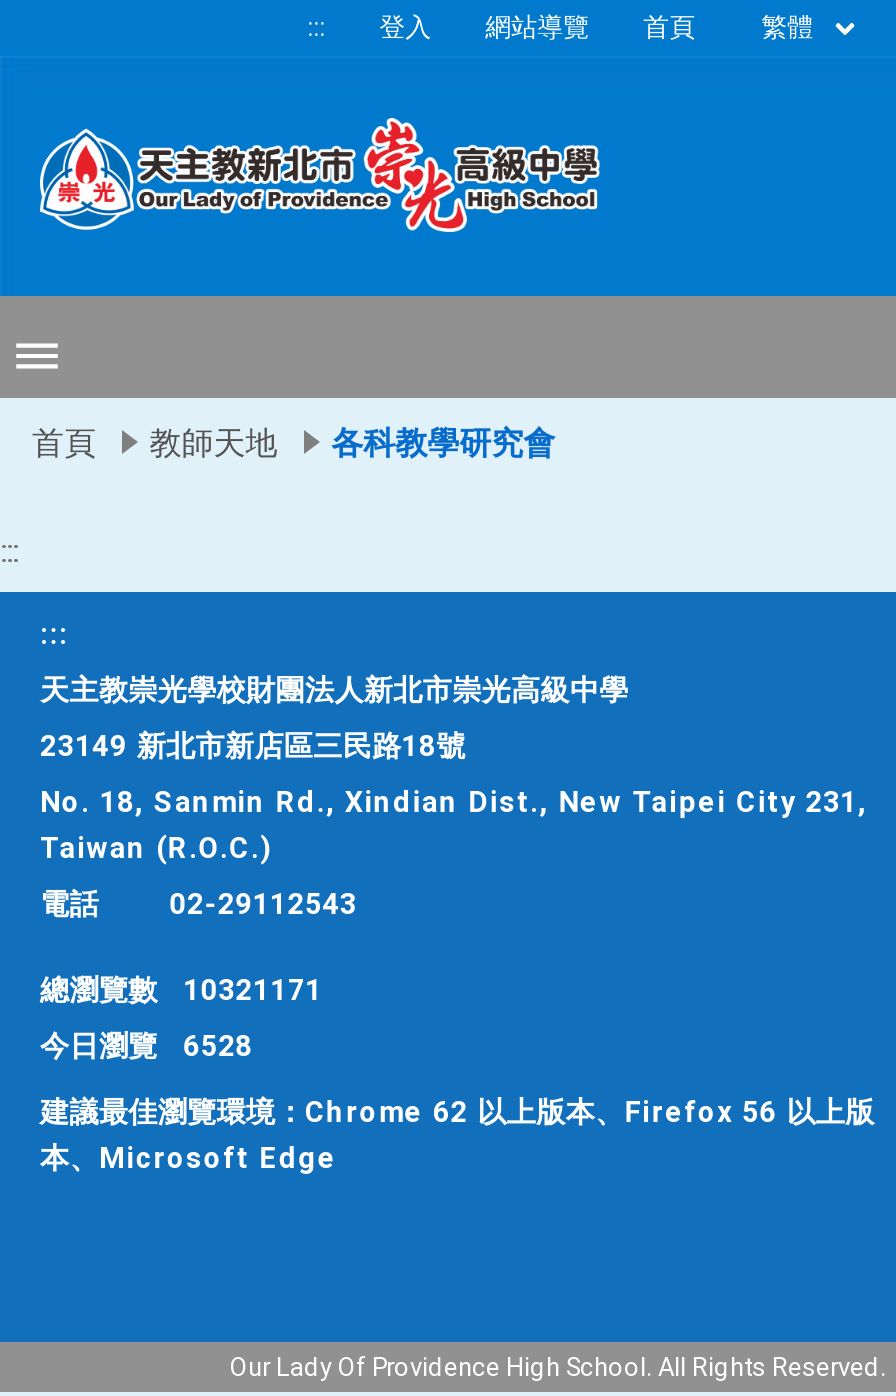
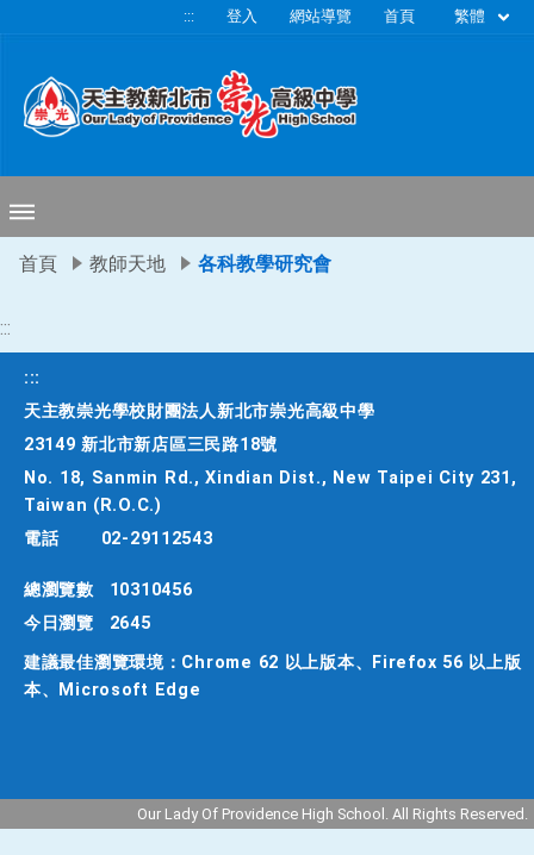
- 總瀏覽數 10321171
+ 總瀏覽數 10310456

- 今日瀏覽 6528
+ 今日瀏覽 2645
